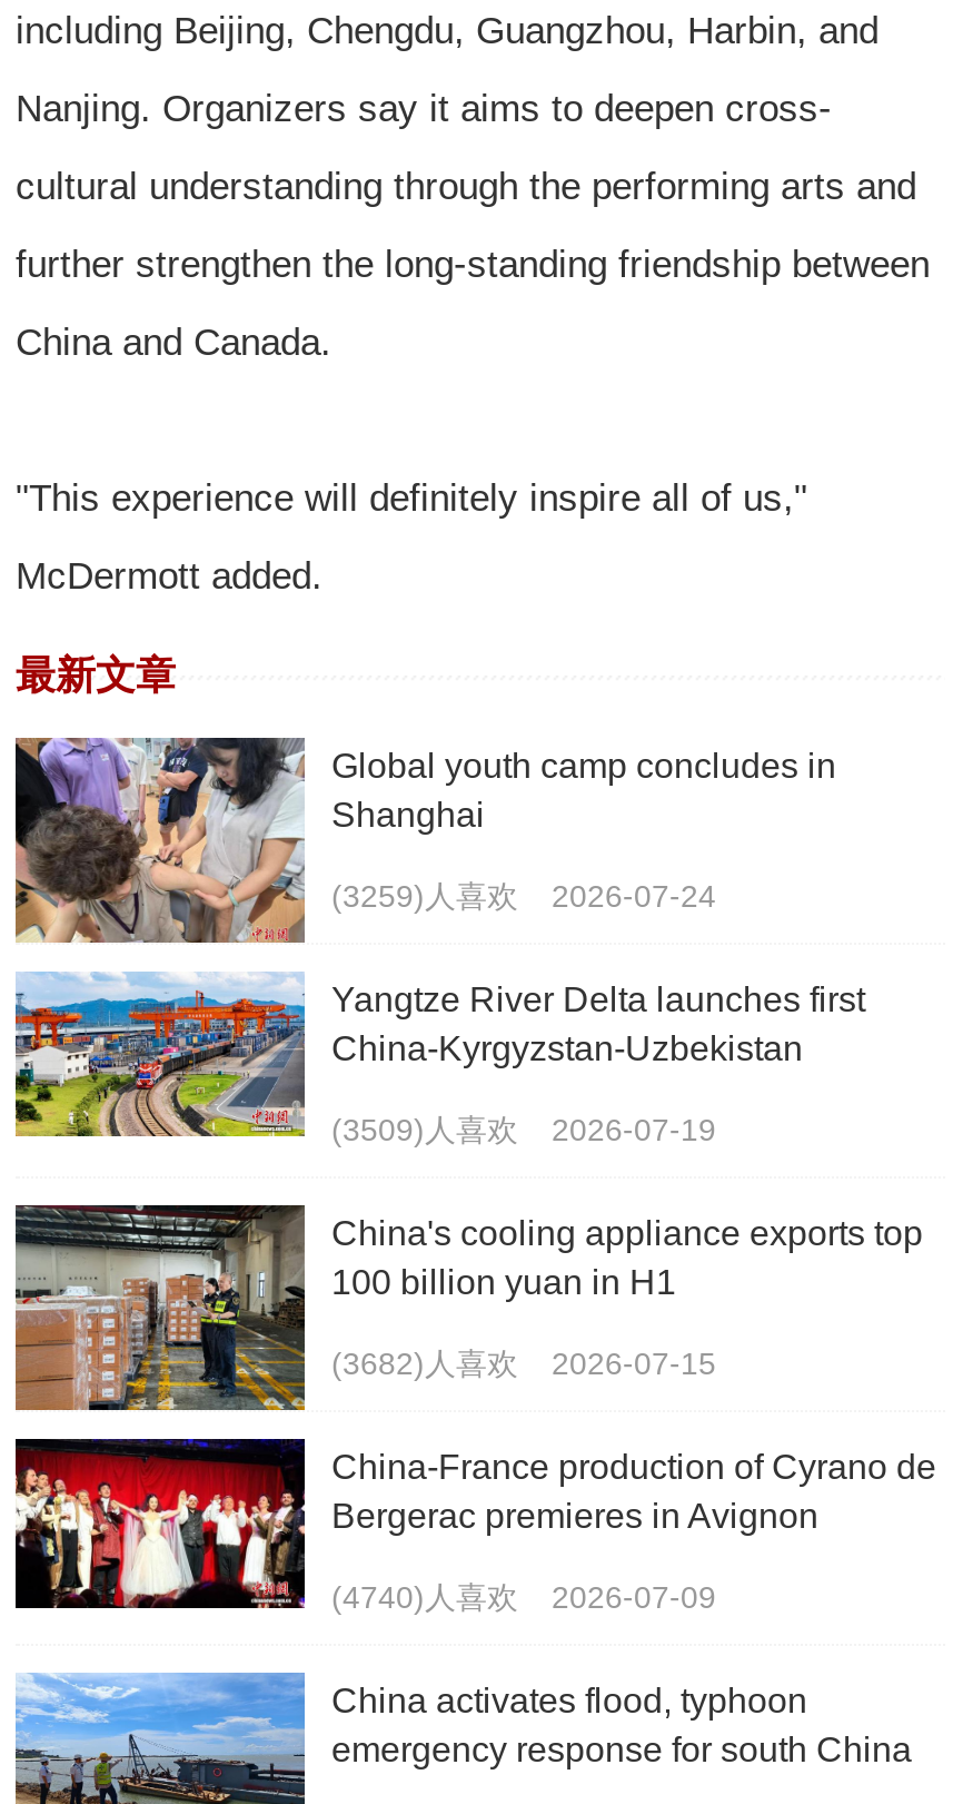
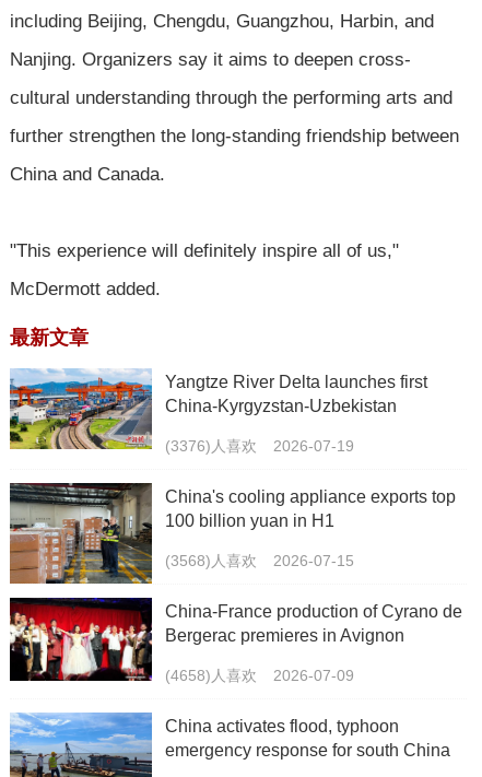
- [image]
- Global youth camp concludes in
- Shanghai
- (3259)人喜欢
- 2026-07-24

- (3509)人喜欢 2026-07-19
+ (3376)人喜欢 2026-07-19

- (3682)人喜欢 2026-07-15
+ (3568)人喜欢 2026-07-15

- (4740)人喜欢 2026-07-09
+ (4658)人喜欢 2026-07-09
